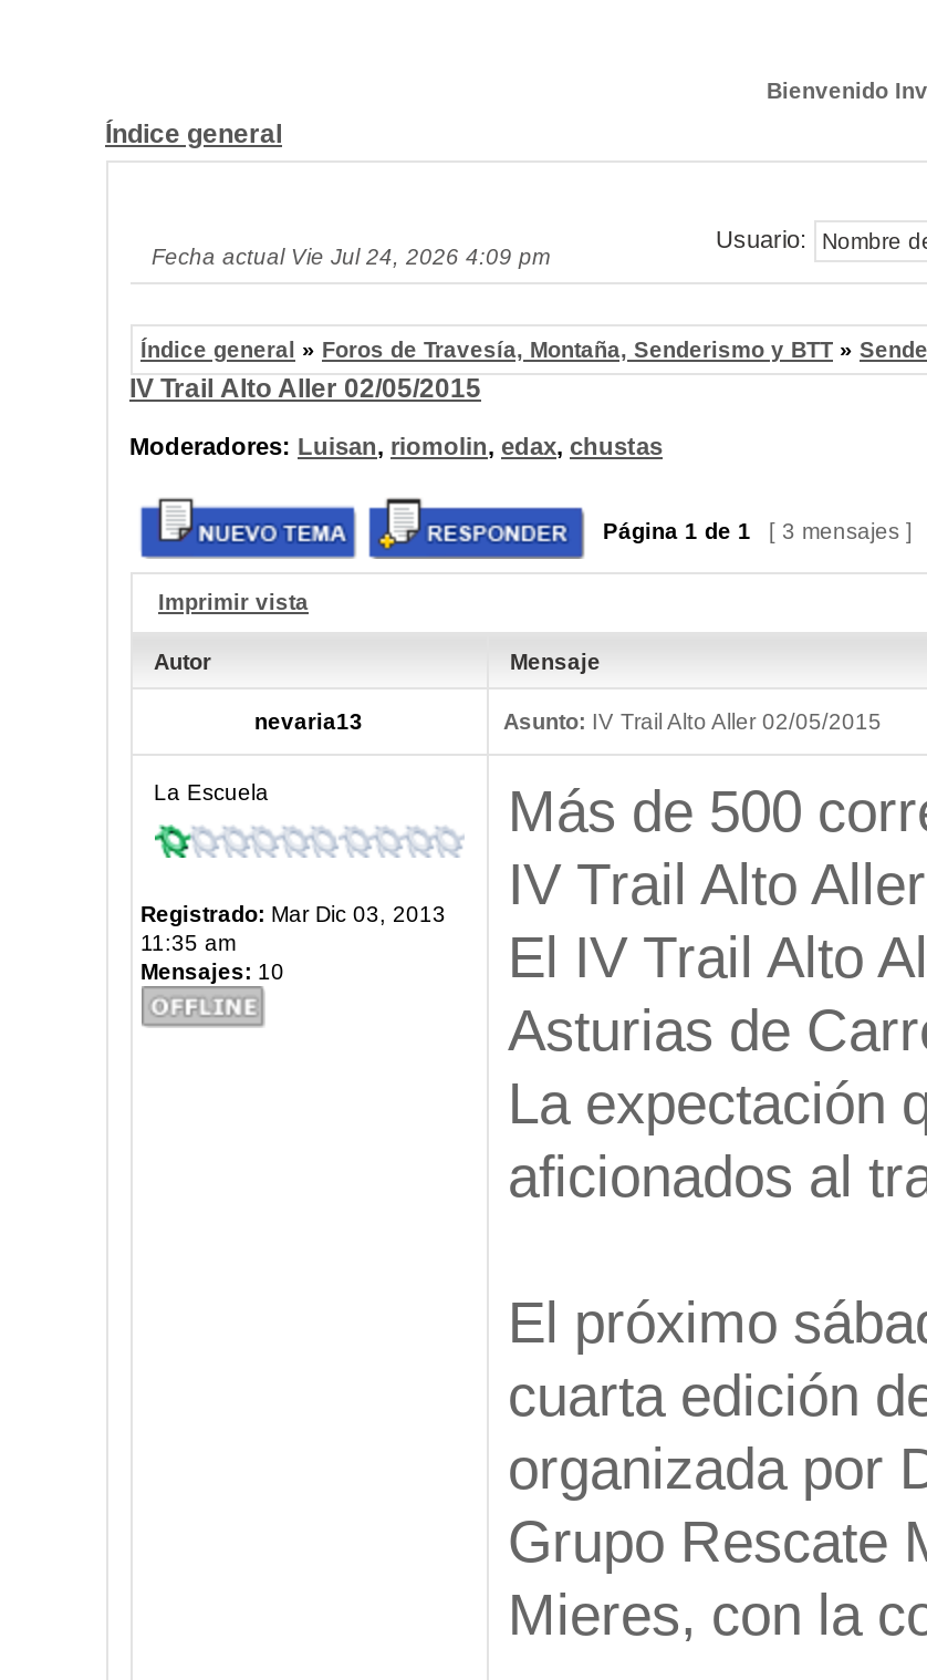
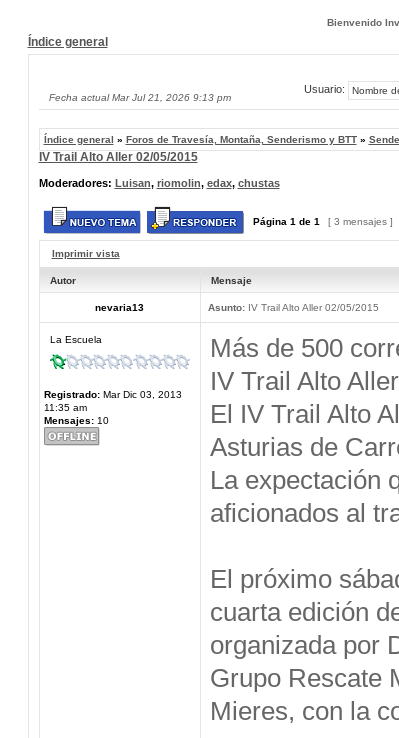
- Fecha actual Vie Jul 24, 2026 4:09 pm
+ Fecha actual Mar Jul 21, 2026 9:13 pm
